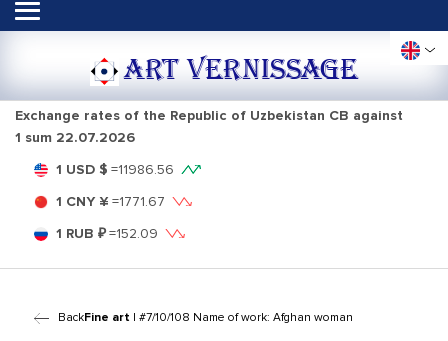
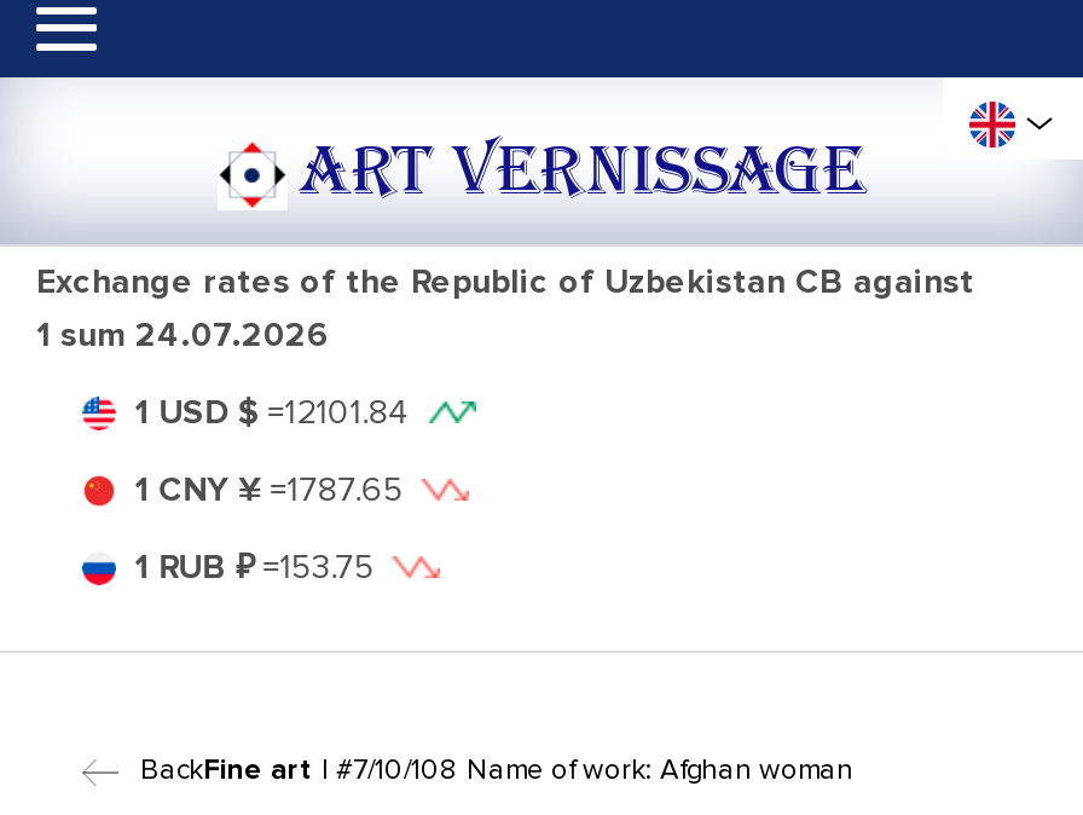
- 1 sum 22.07.2026
+ 1 sum 24.07.2026

- 1 USD $ =11986.56
+ 1 USD $ =12101.84

- 1 CNY ¥ =1771.67
+ 1 CNY ¥ =1787.65

- 1 RUB ₽ =152.09
+ 1 RUB ₽ =153.75
